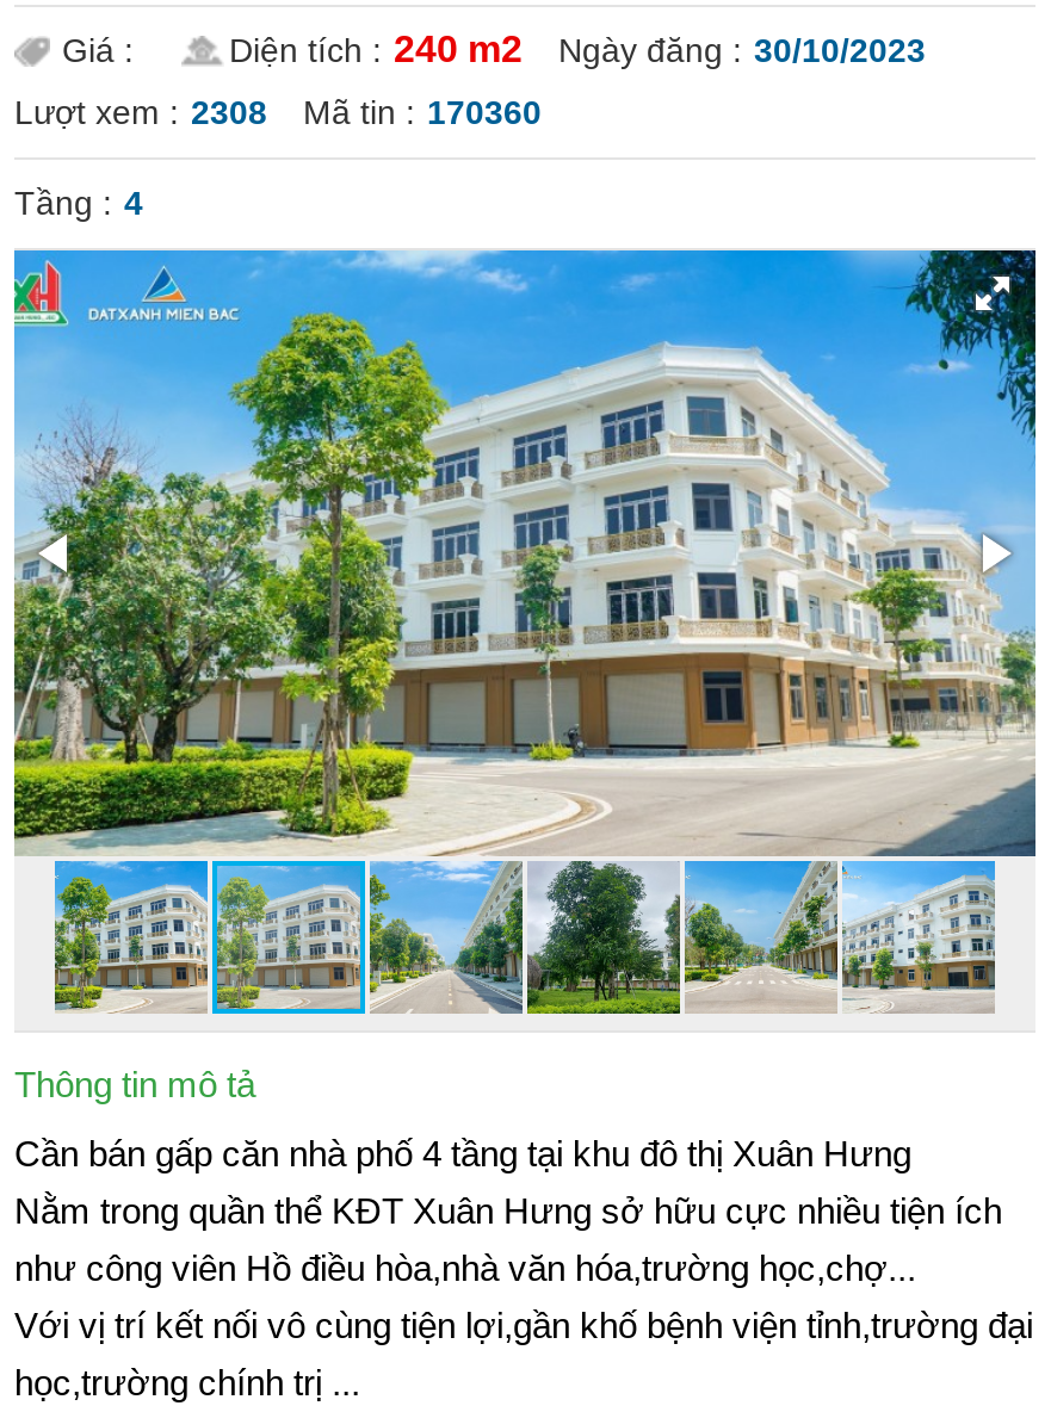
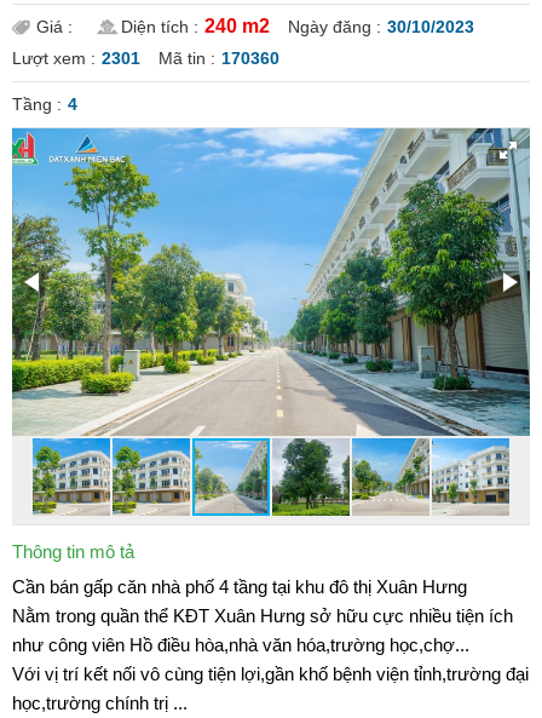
- Lượt xem : 2308 Mã tin : 170360
+ Lượt xem : 2301 Mã tin : 170360

- [image]
+ [image]
